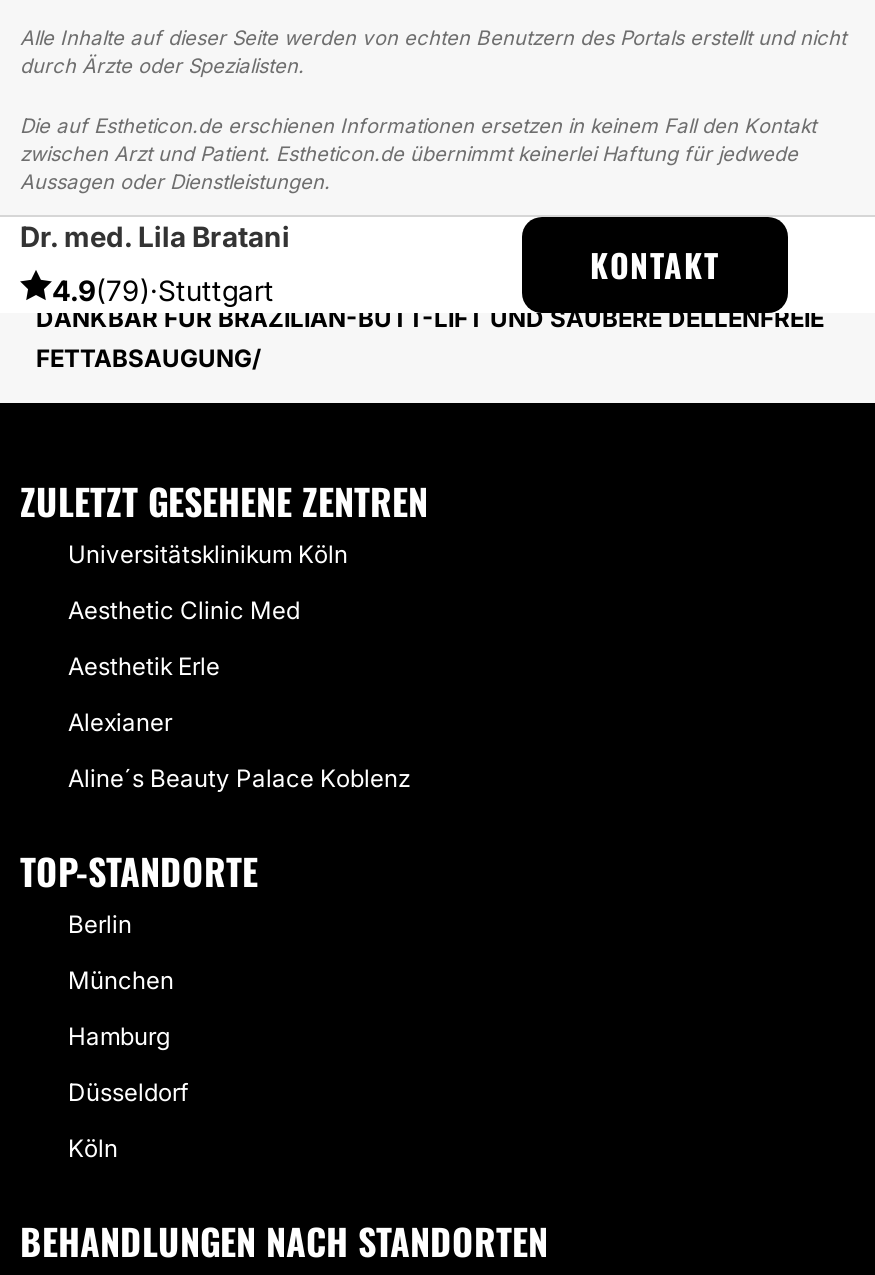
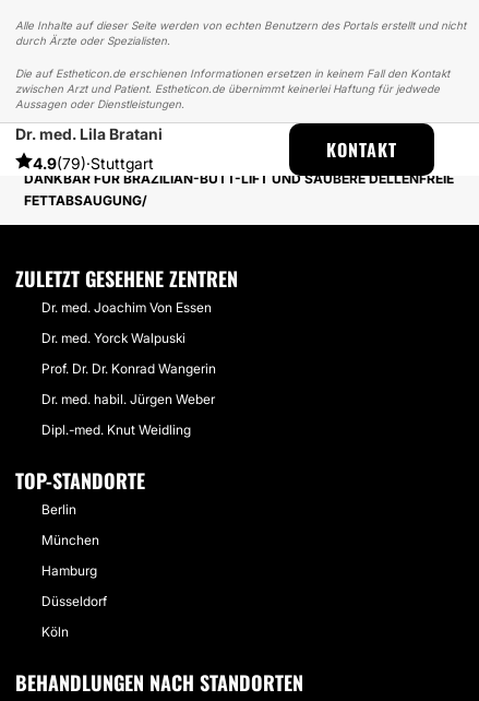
- Universitätsklinikum Köln
+ Dr. med. Joachim Von Essen

- Aesthetic Clinic Med
+ Dr. med. Yorck Walpuski

- Aesthetik Erle
+ Prof. Dr. Dr. Konrad Wangerin

- Alexianer
+ Dr. med. habil. Jürgen Weber

- Aline´s Beauty Palace Koblenz
+ Dipl.-med. Knut Weidling
